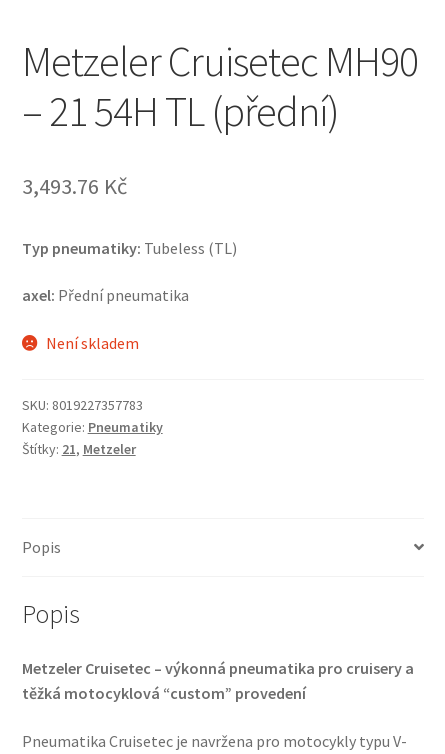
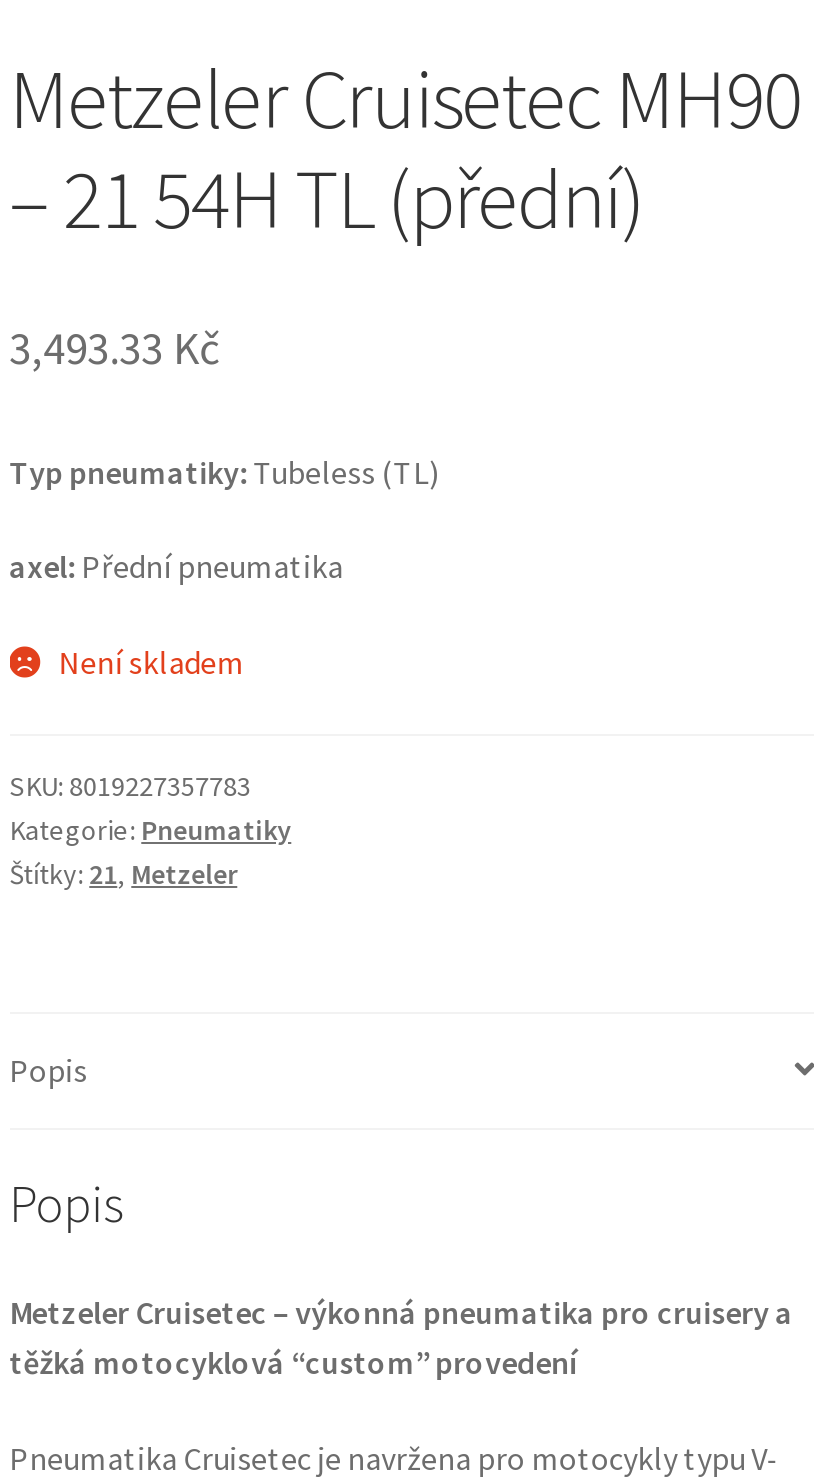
- 3,493.76 Kč
+ 3,493.33 Kč
